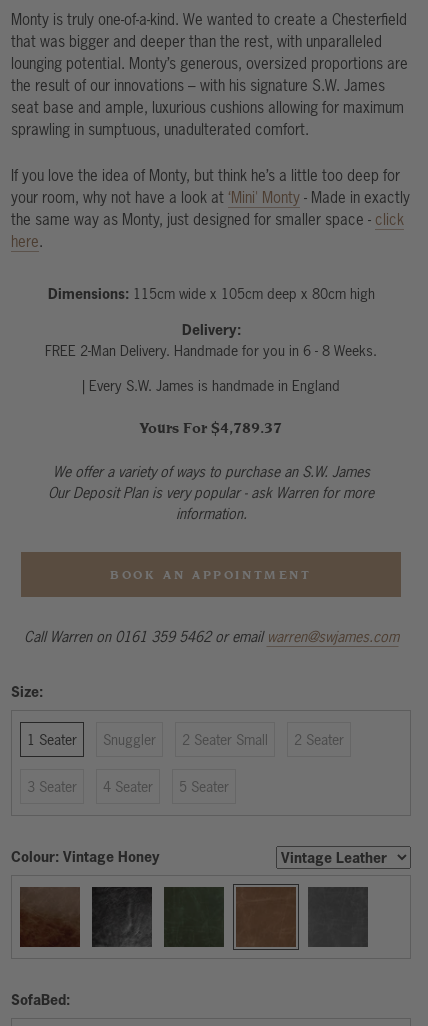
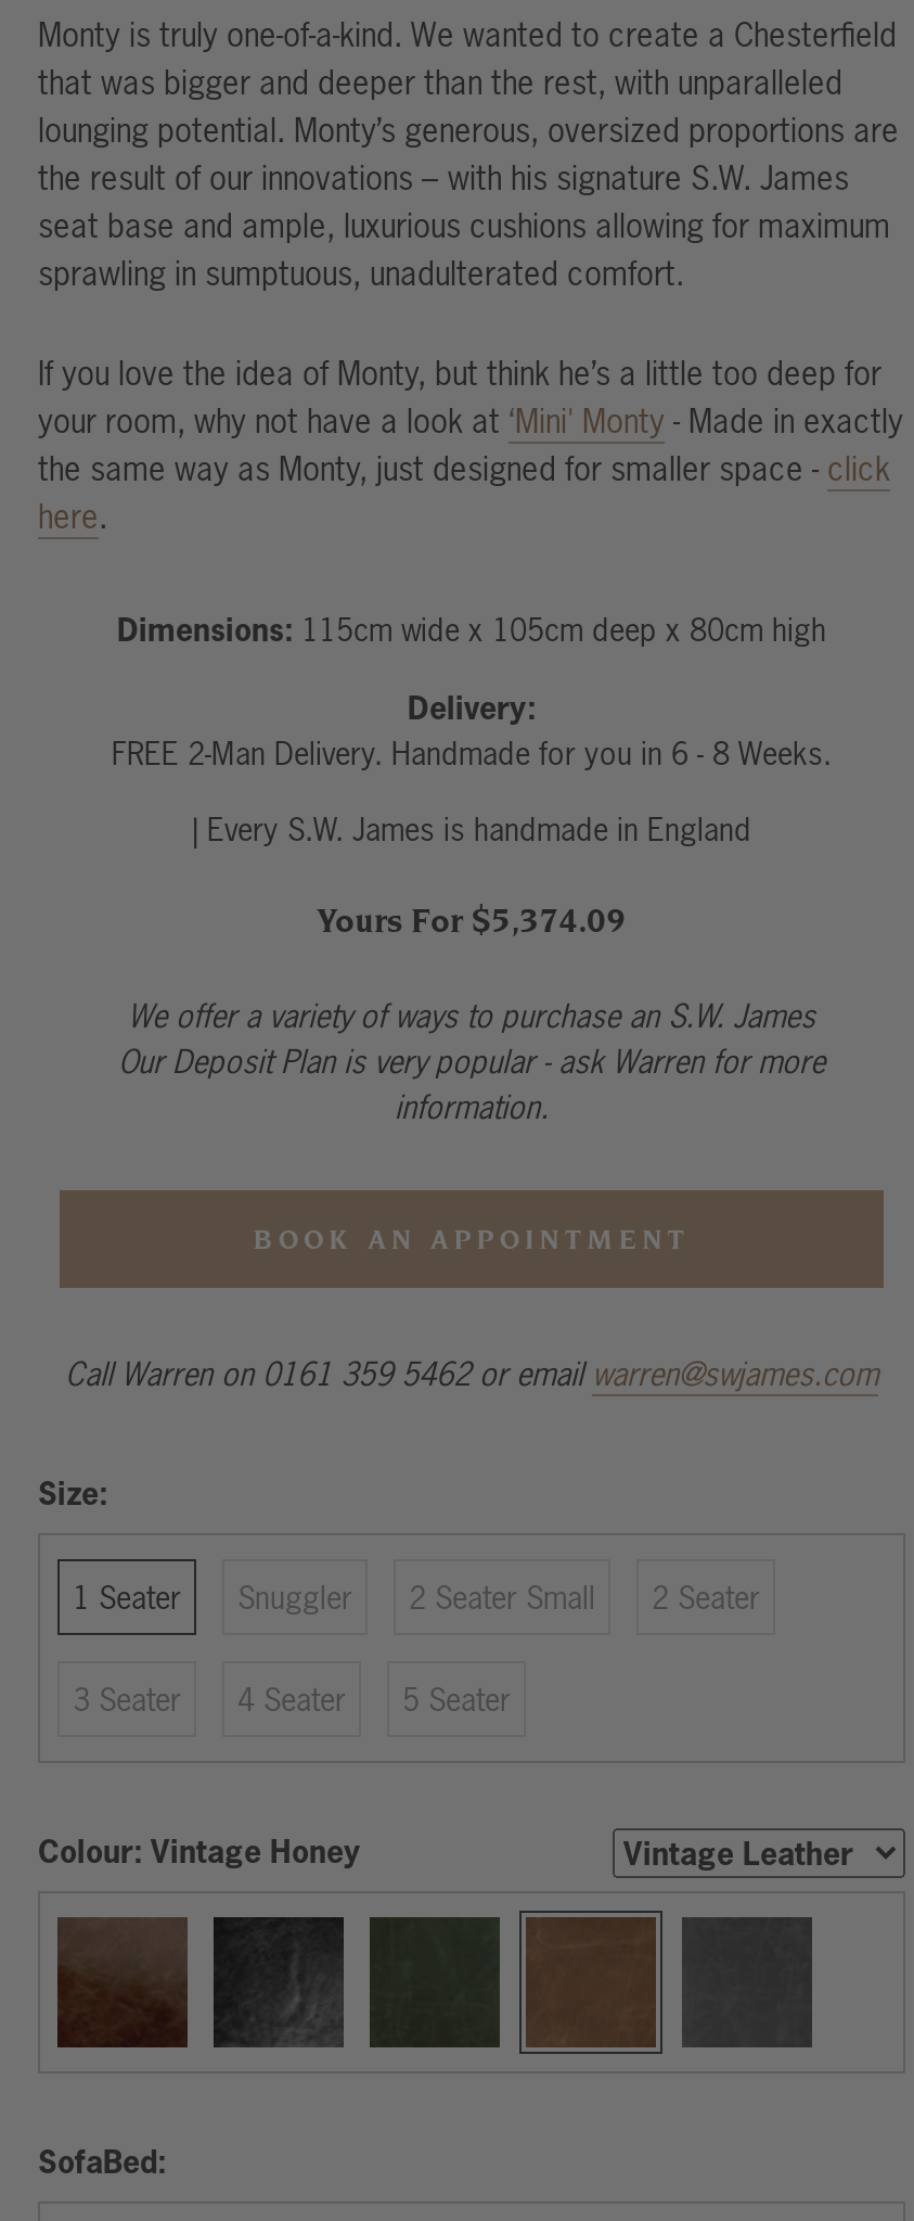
- Yours For $4,789.37
+ Yours For $5,374.09
